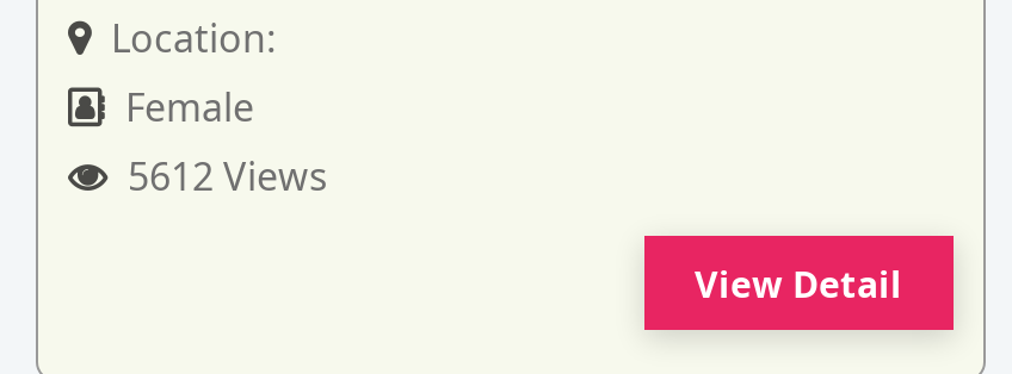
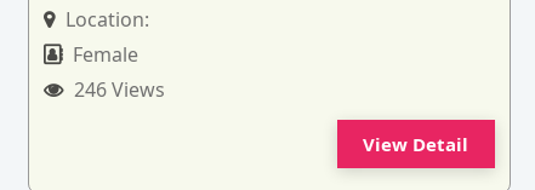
- 5612 Views
+ 246 Views
